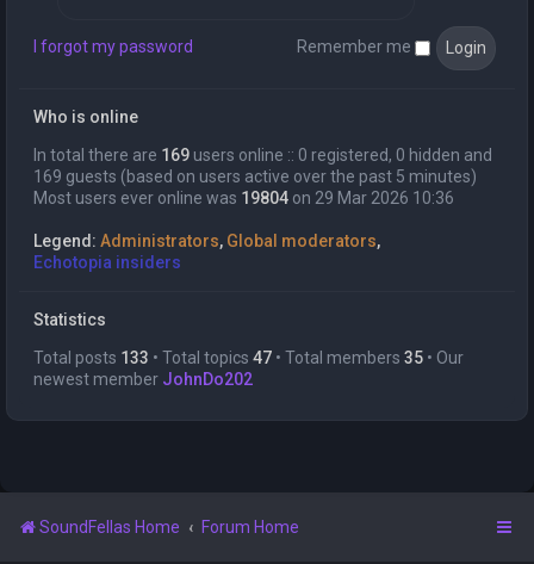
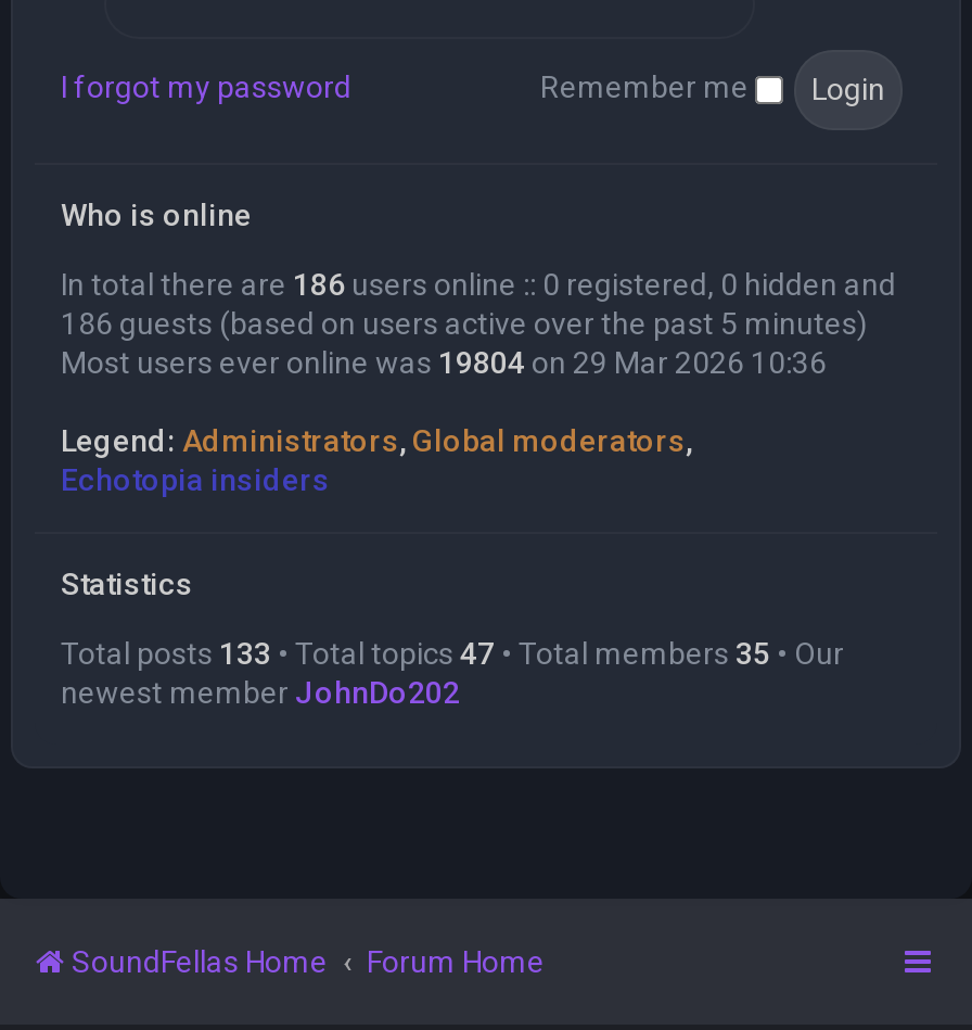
- In total there are 169 users online :: 0 registered, 0 hidden and
+ In total there are 186 users online :: 0 registered, 0 hidden and

- 169 guests (based on users active over the past 5 minutes)
+ 186 guests (based on users active over the past 5 minutes)
